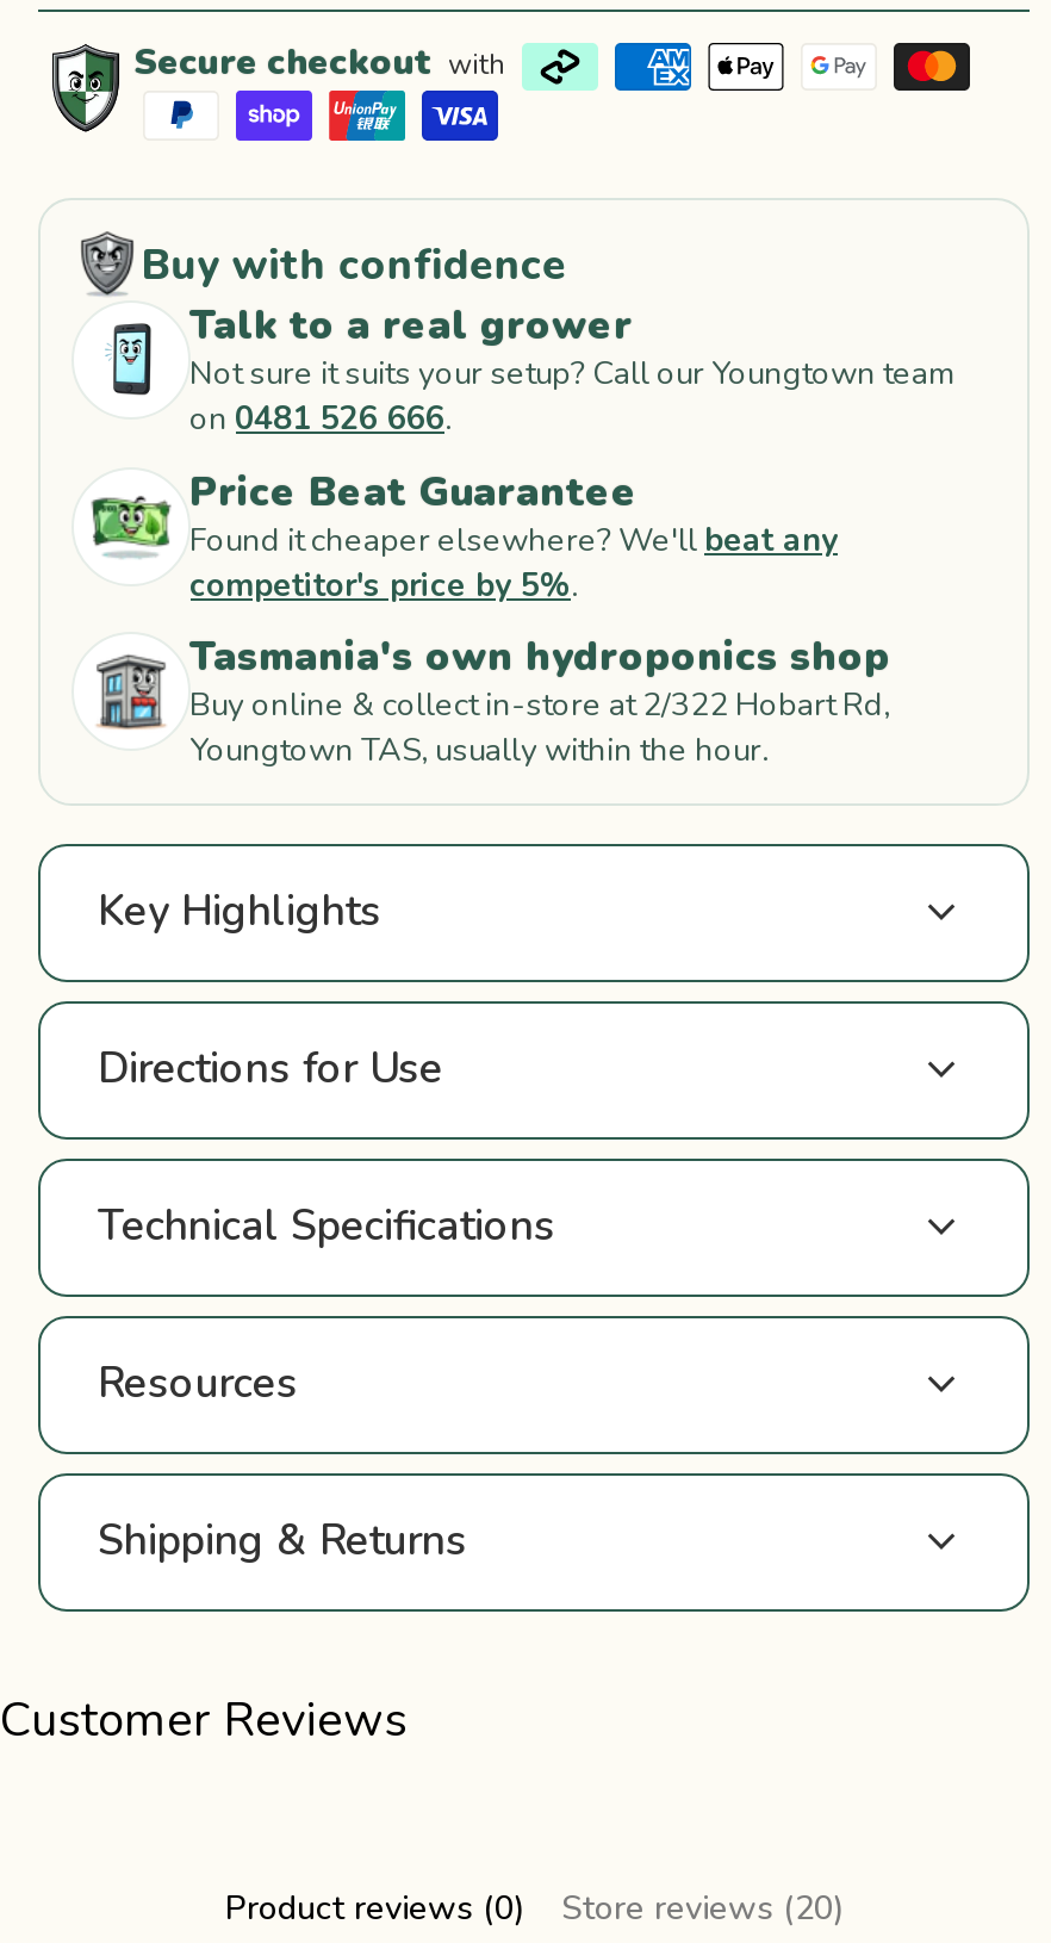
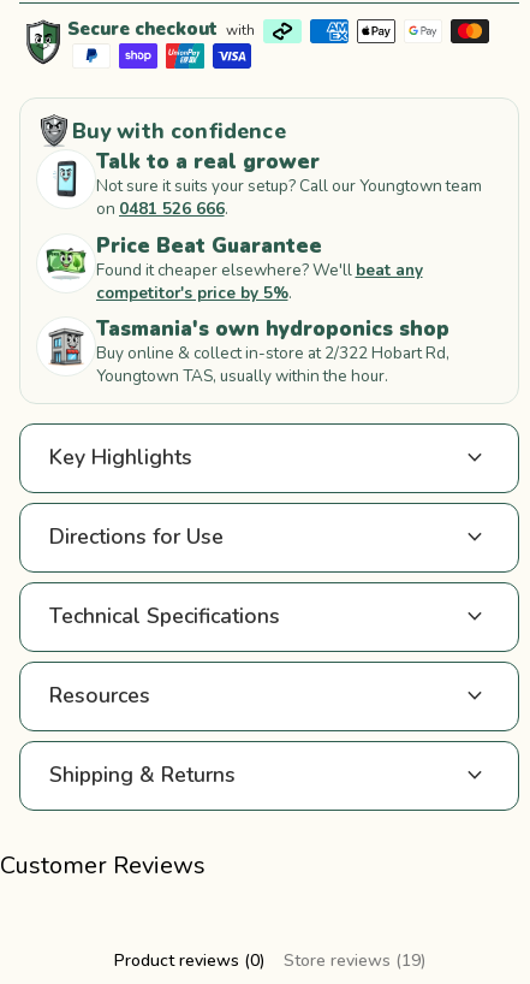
- Store reviews (20)
+ Store reviews (19)
